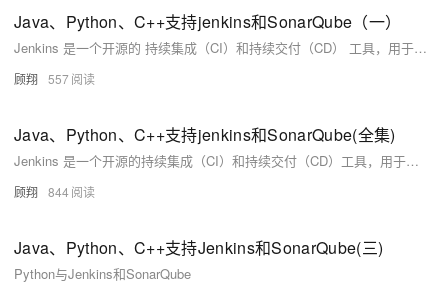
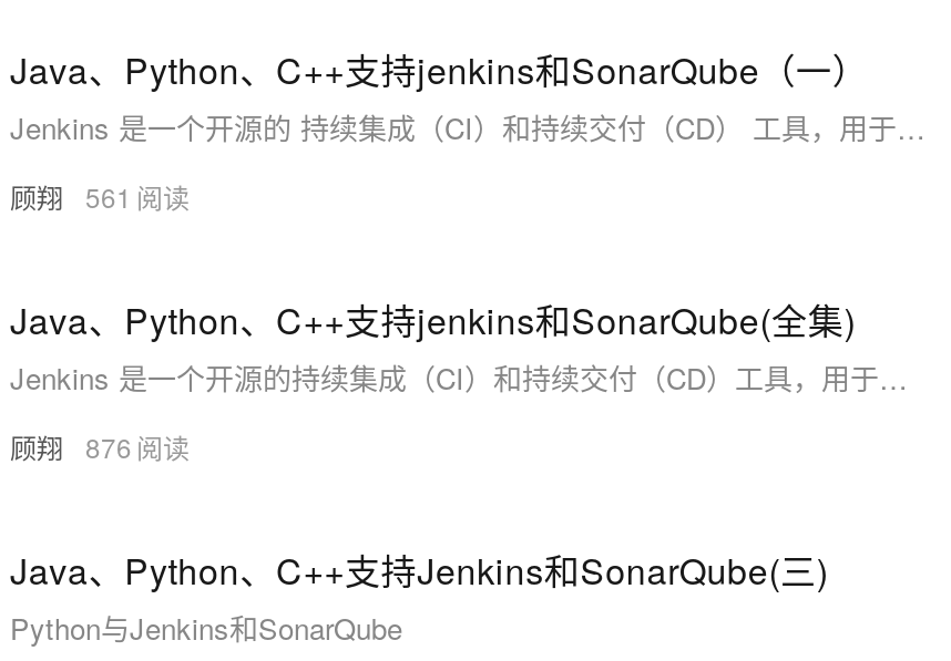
- 顾翔 557
+ 顾翔 561

- 顾翔 844
+ 顾翔 876
